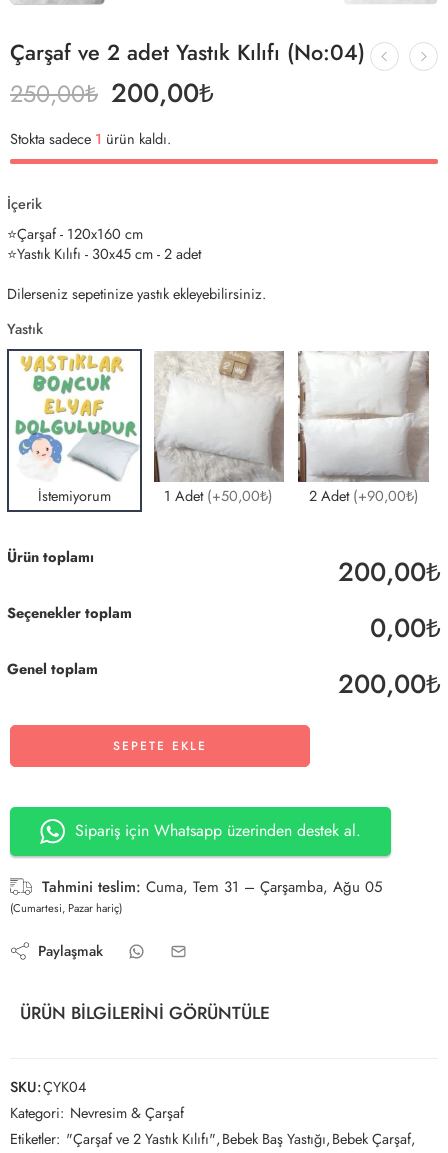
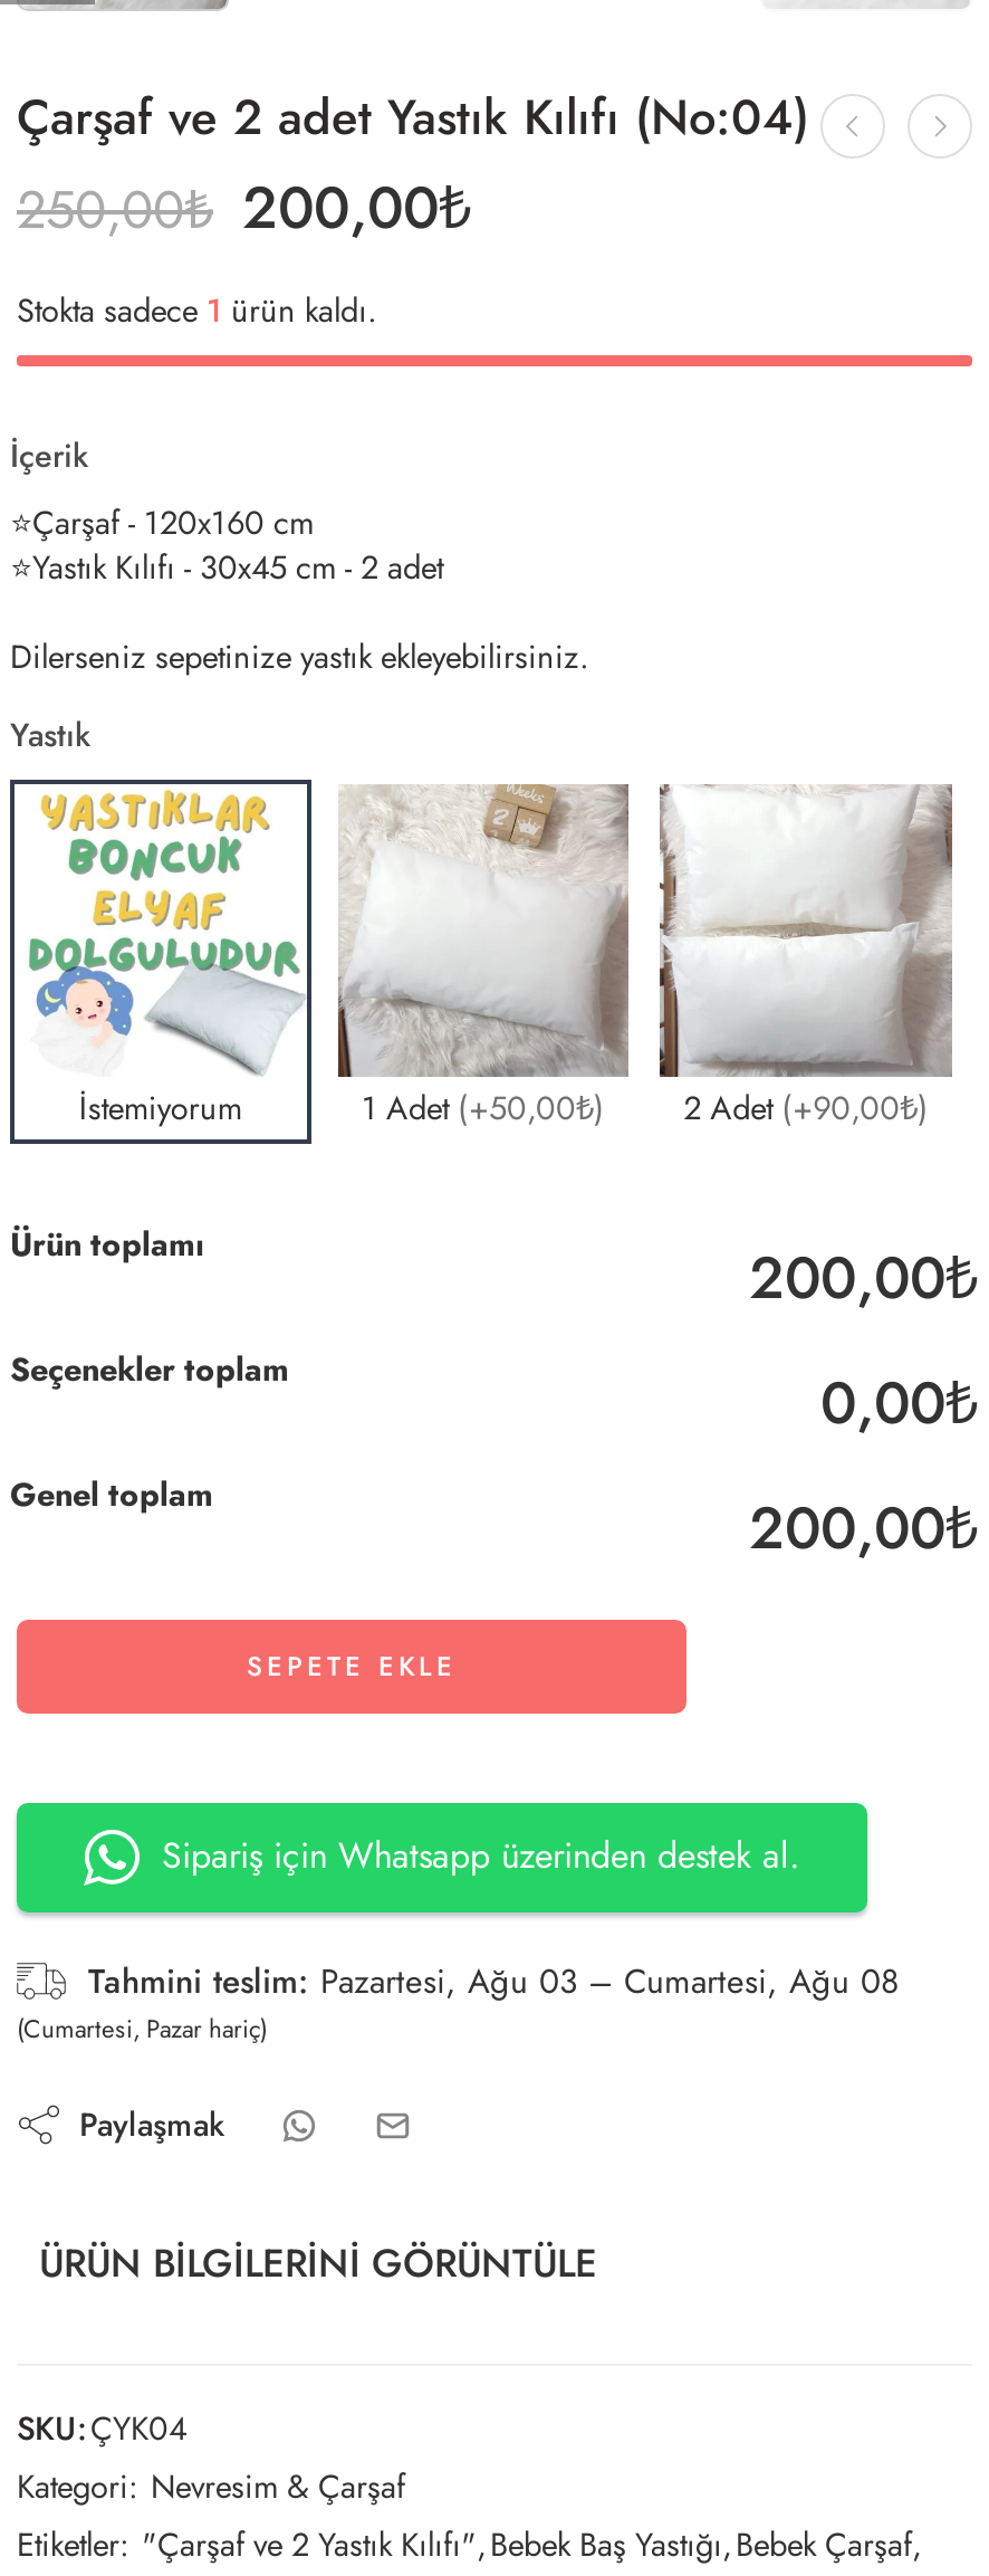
- Tahmini teslim: Cuma, Tem 31 – Çarşamba, Ağu 05
+ Tahmini teslim: Pazartesi, Ağu 03 – Cumartesi, Ağu 08
